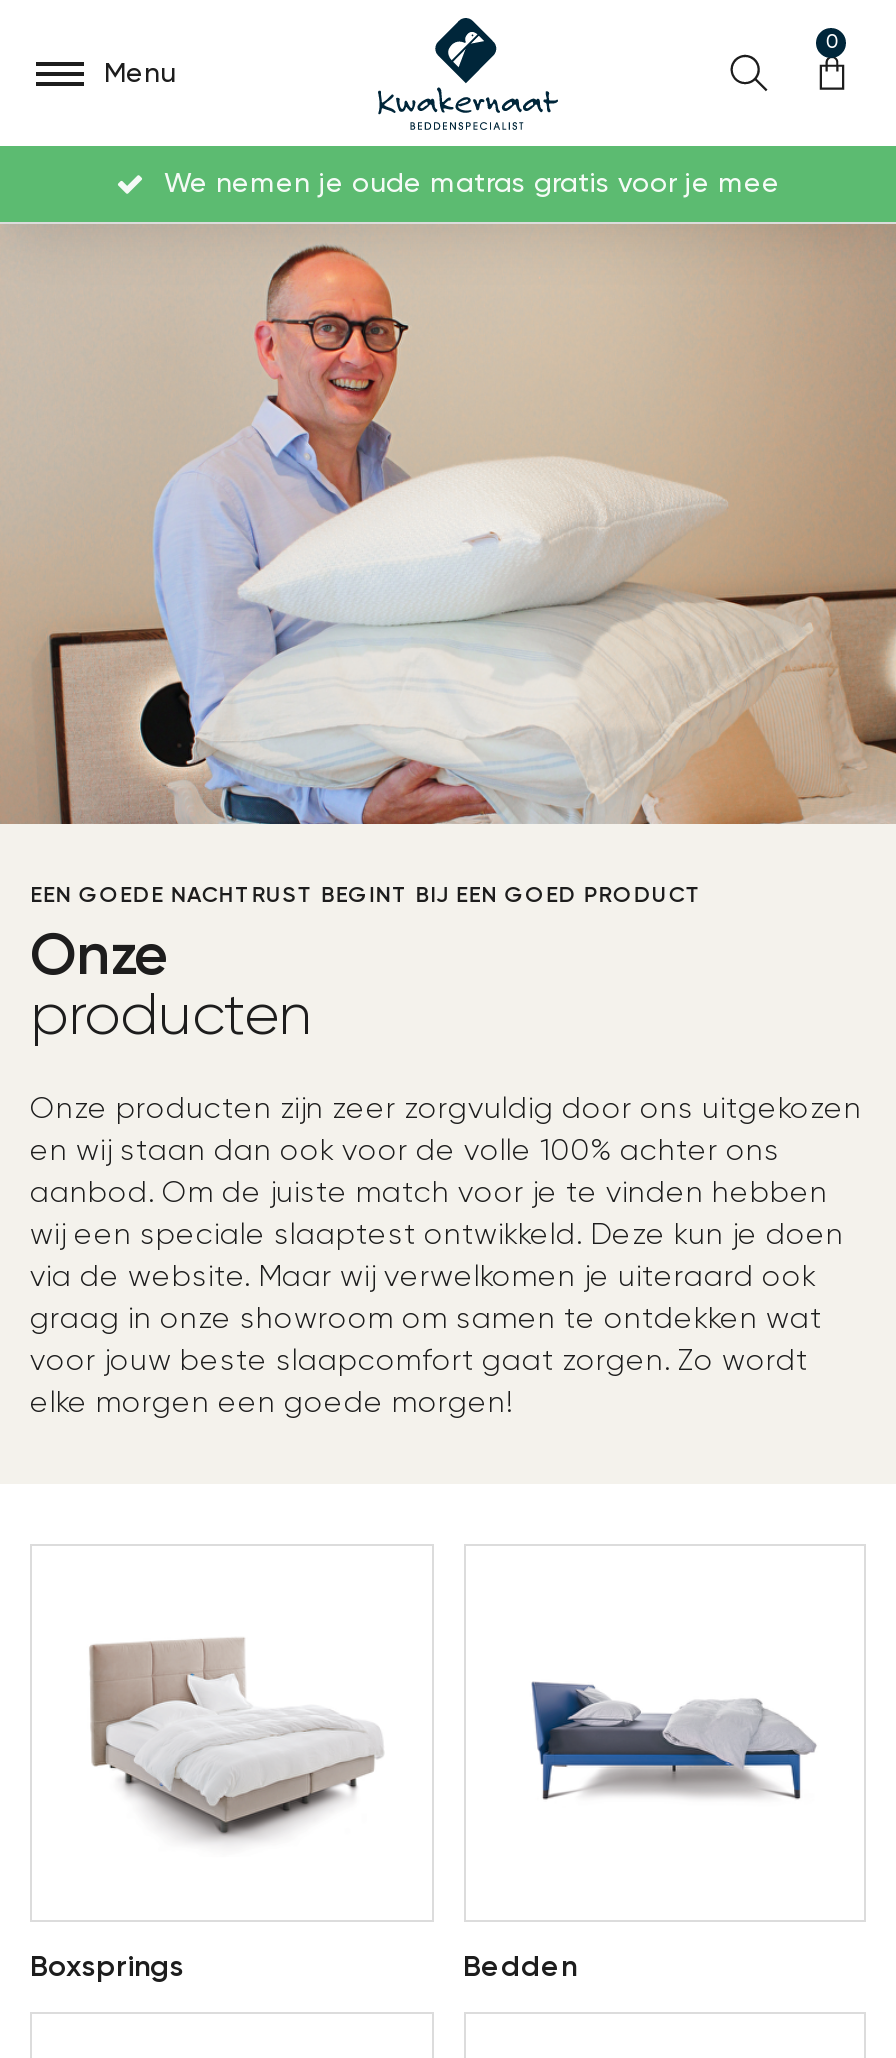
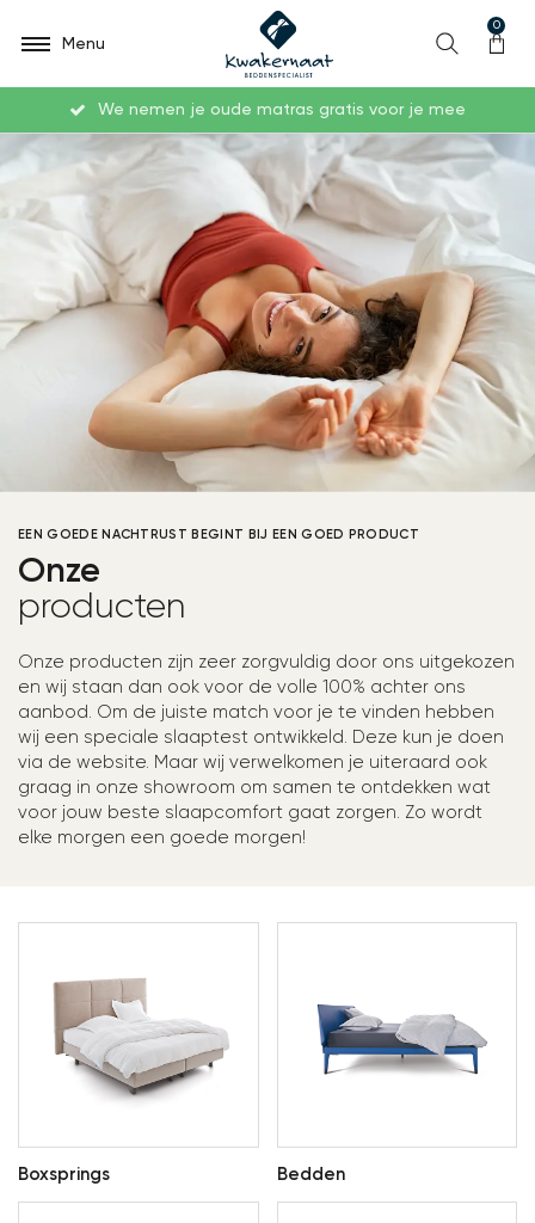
- [image]
+ [image]
